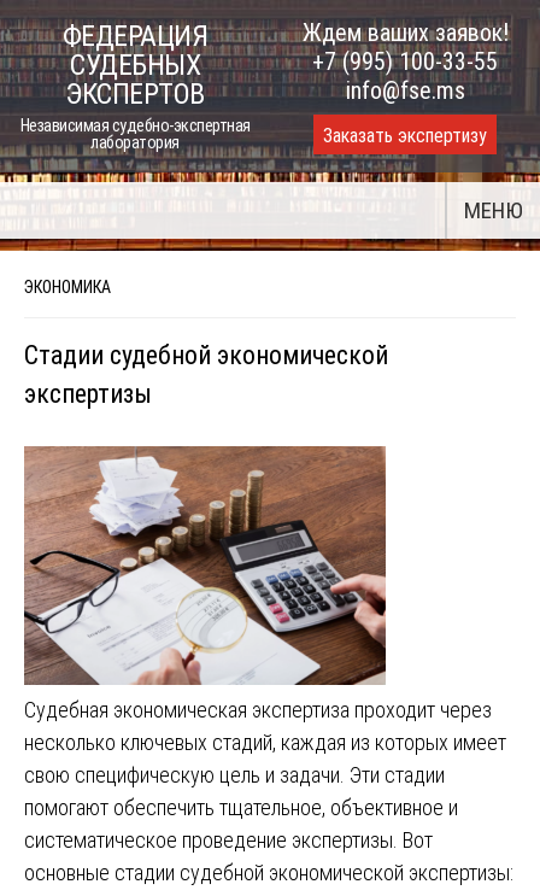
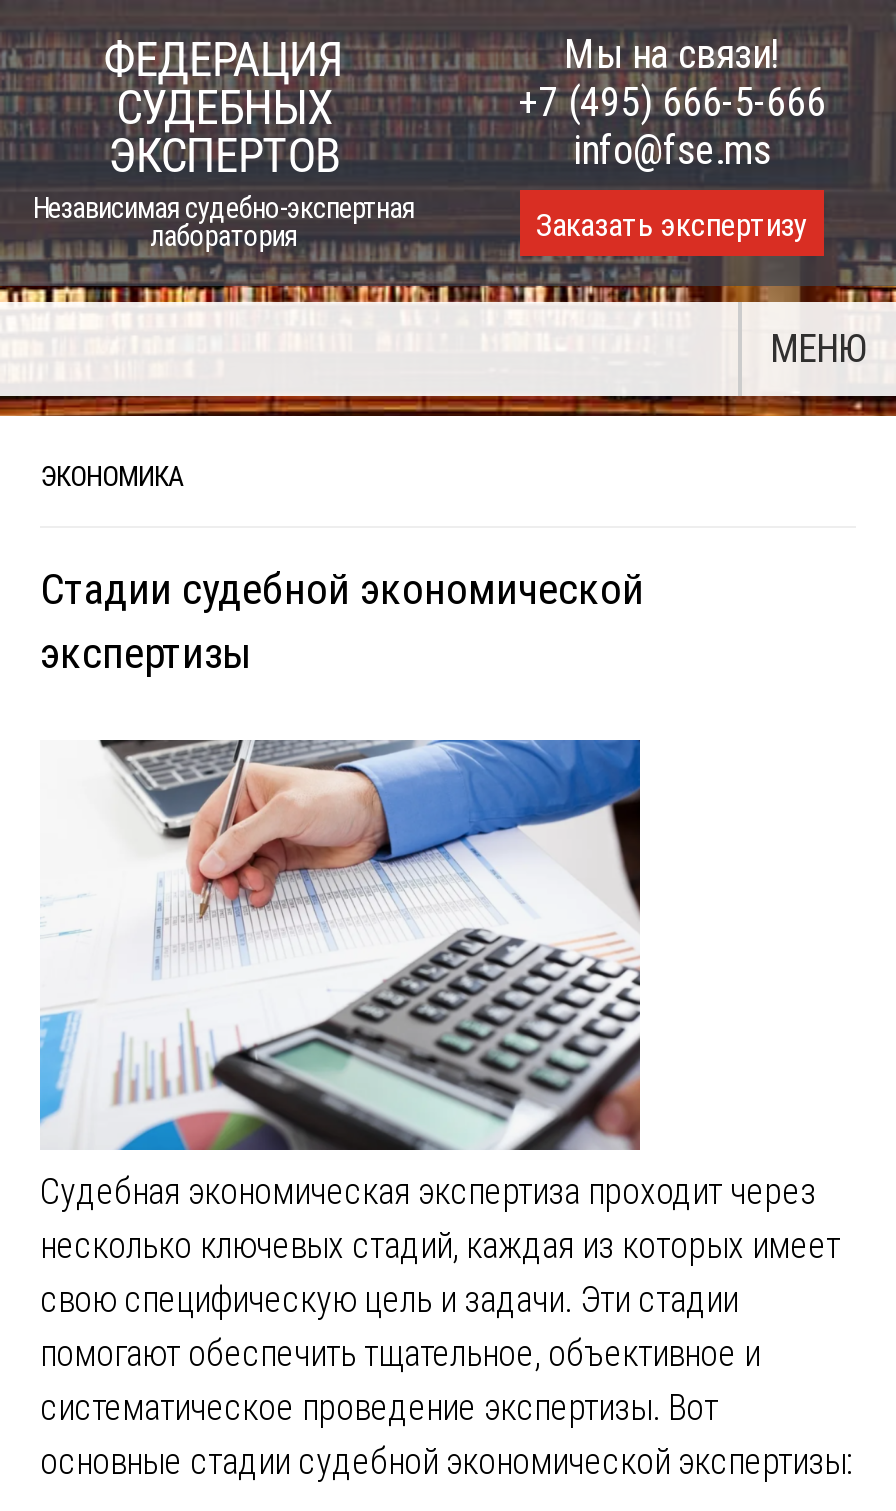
- Ждем ваших заявок!
- +7 (995) 100-33-55
+ Мы на связи!
+ +7 (495) 666-5-666

- [image]
+ [image]
